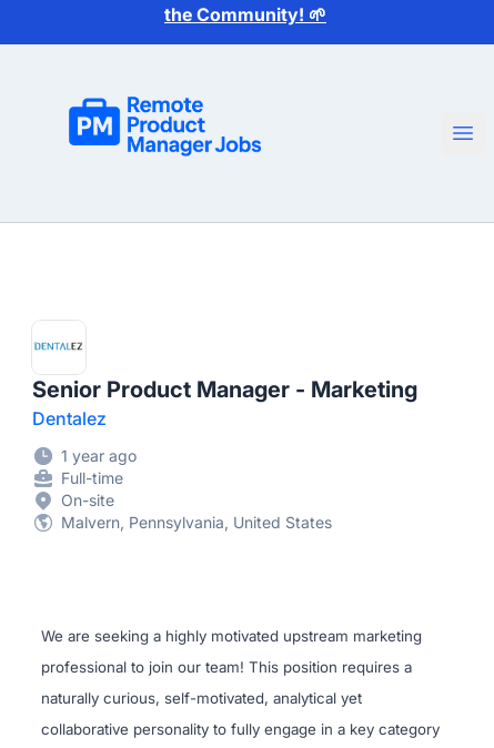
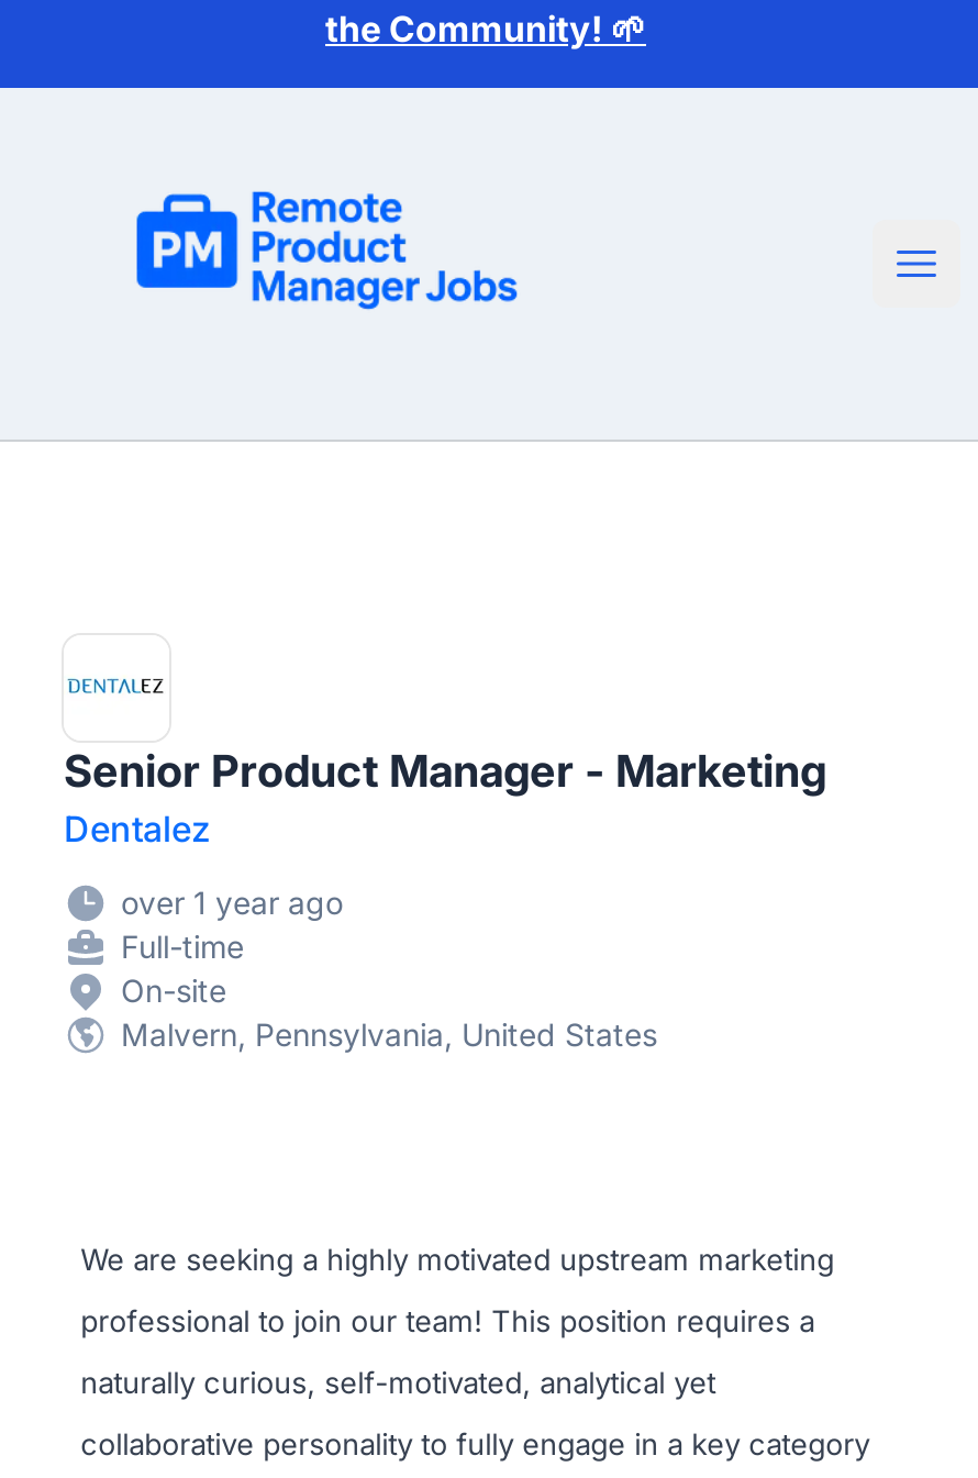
- 1 year ago
+ over 1 year ago
